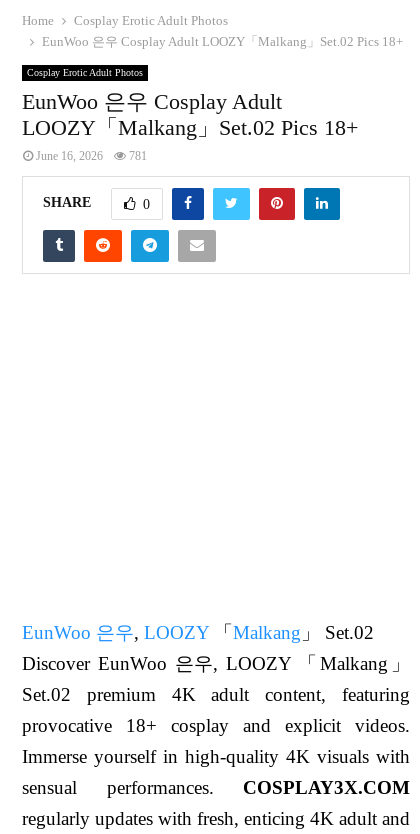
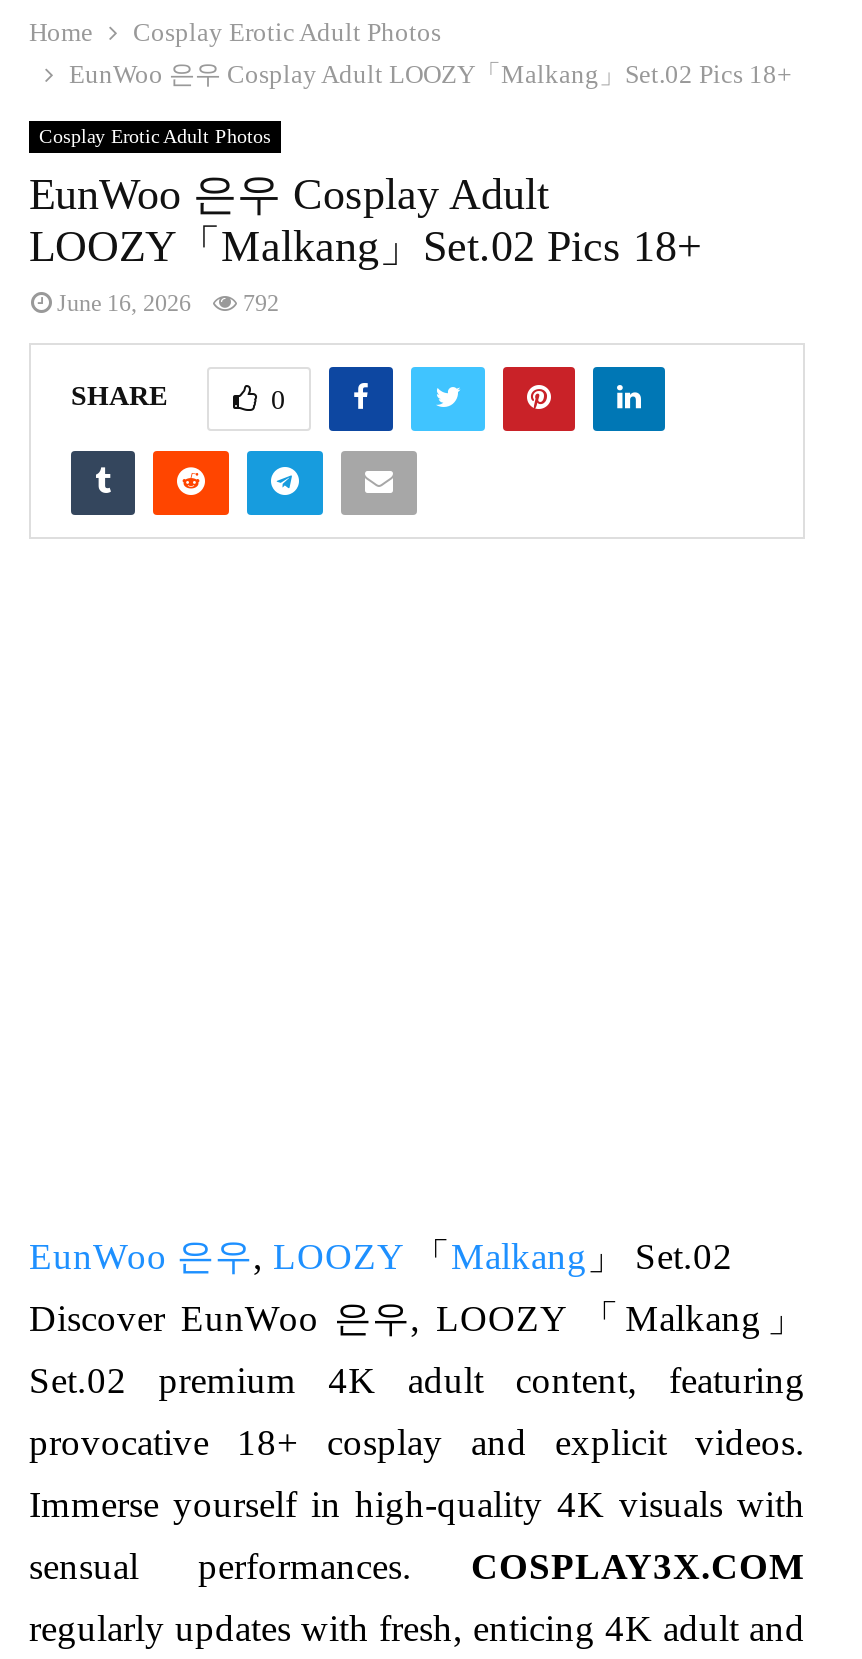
- June 16, 2026 781
+ June 16, 2026 792
